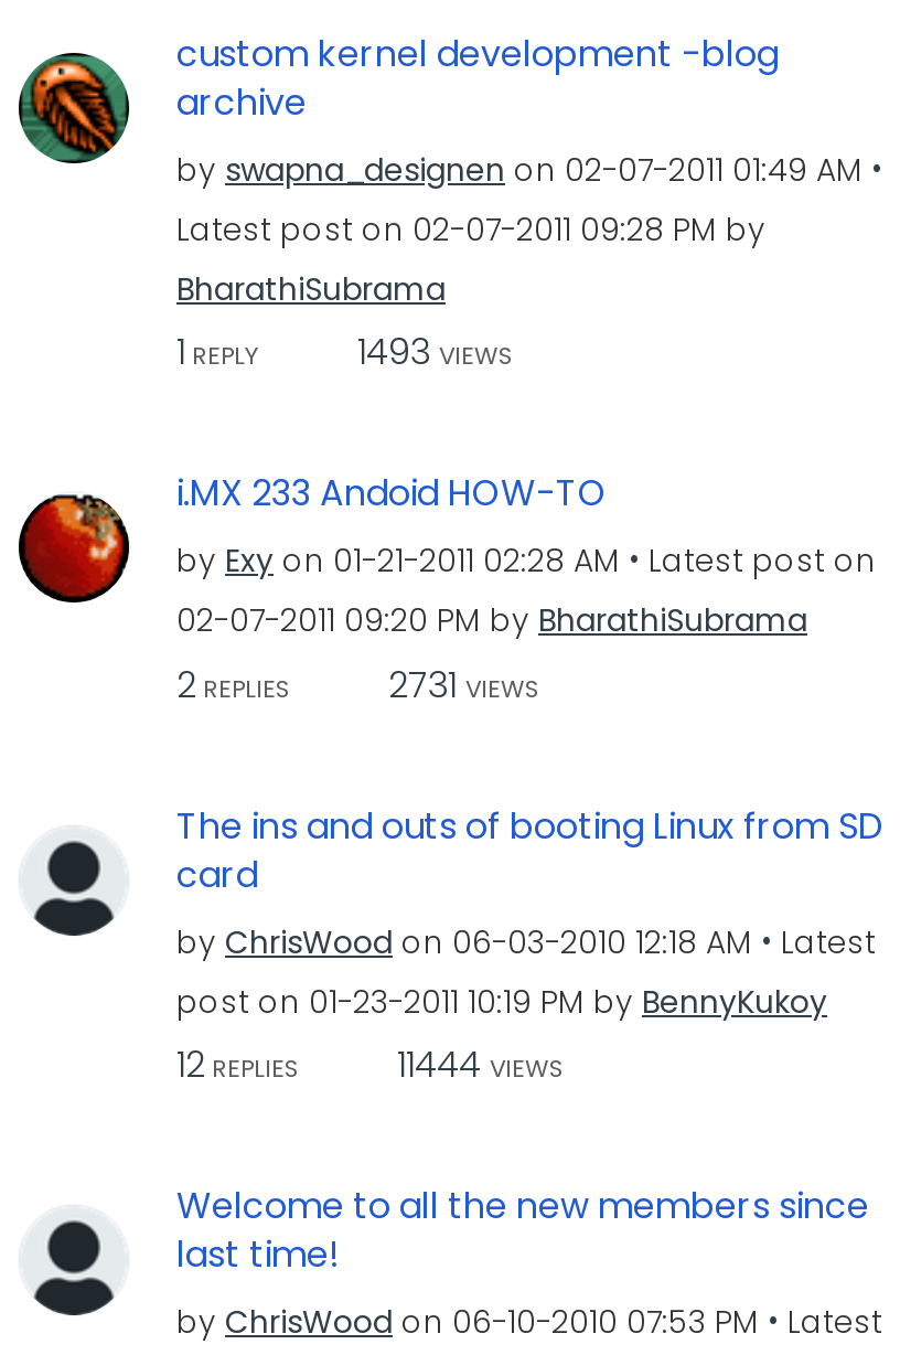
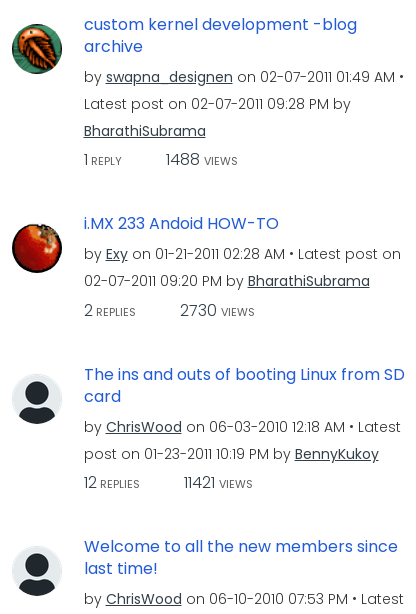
- 1 REPLY 1493 VIEWS
+ 1 REPLY 1488 VIEWS

- 2 REPLIES 2731 VIEWS
+ 2 REPLIES 2730 VIEWS

- 12 REPLIES 11444 VIEWS
+ 12 REPLIES 11421 VIEWS
